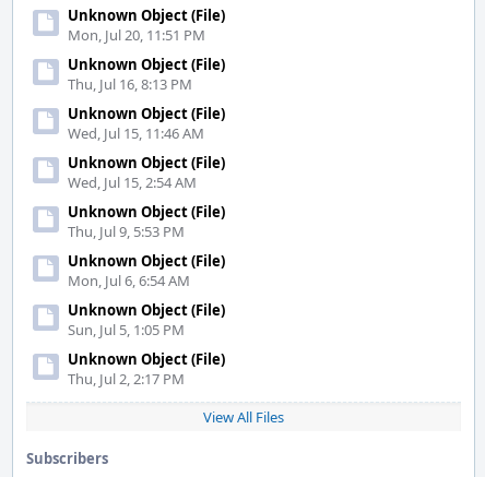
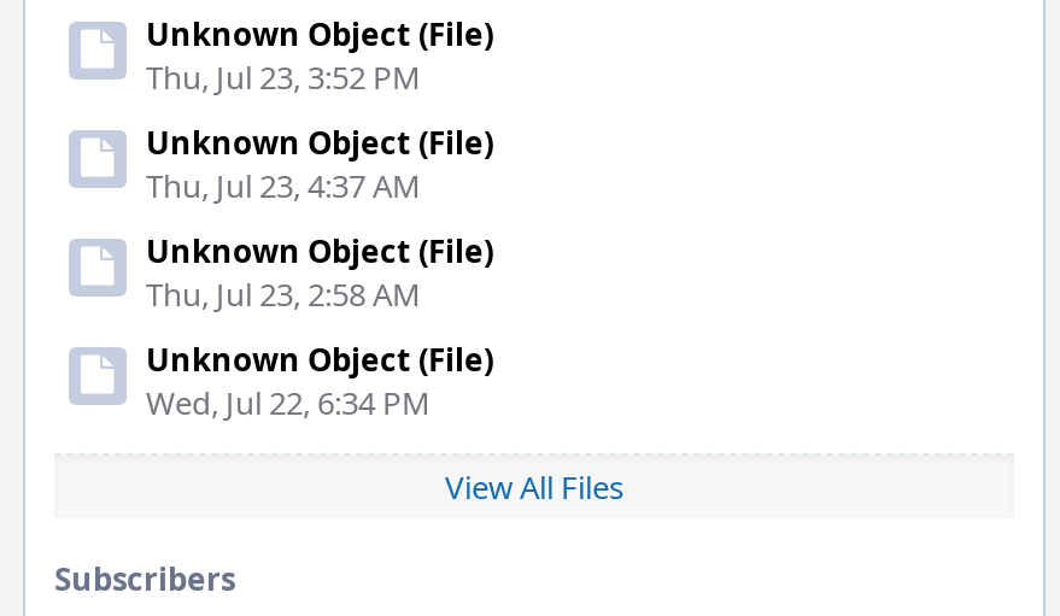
- Mon, Jul 20, 11:51 PM
+ Thu, Jul 23, 3:52 PM

- Thu, Jul 16, 8:13 PM
+ Thu, Jul 23, 4:37 AM

- Wed, Jul 15, 11:46 AM
+ Thu, Jul 23, 2:58 AM

- Wed, Jul 15, 2:54 AM
- Unknown Object (File)
- Thu, Jul 9, 5:53 PM
- Unknown Object (File)
- Mon, Jul 6, 6:54 AM
- Unknown Object (File)
- Sun, Jul 5, 1:05 PM
- Unknown Object (File)
- Thu, Jul 2, 2:17 PM
+ Wed, Jul 22, 6:34 PM
